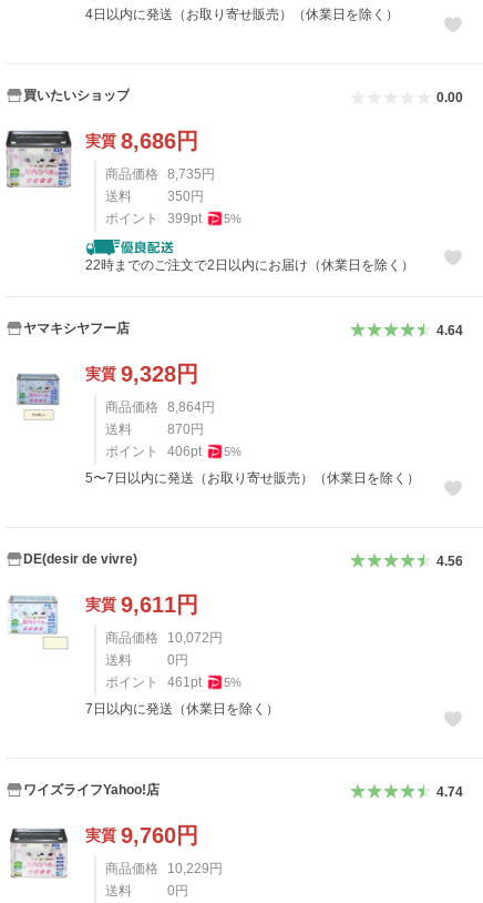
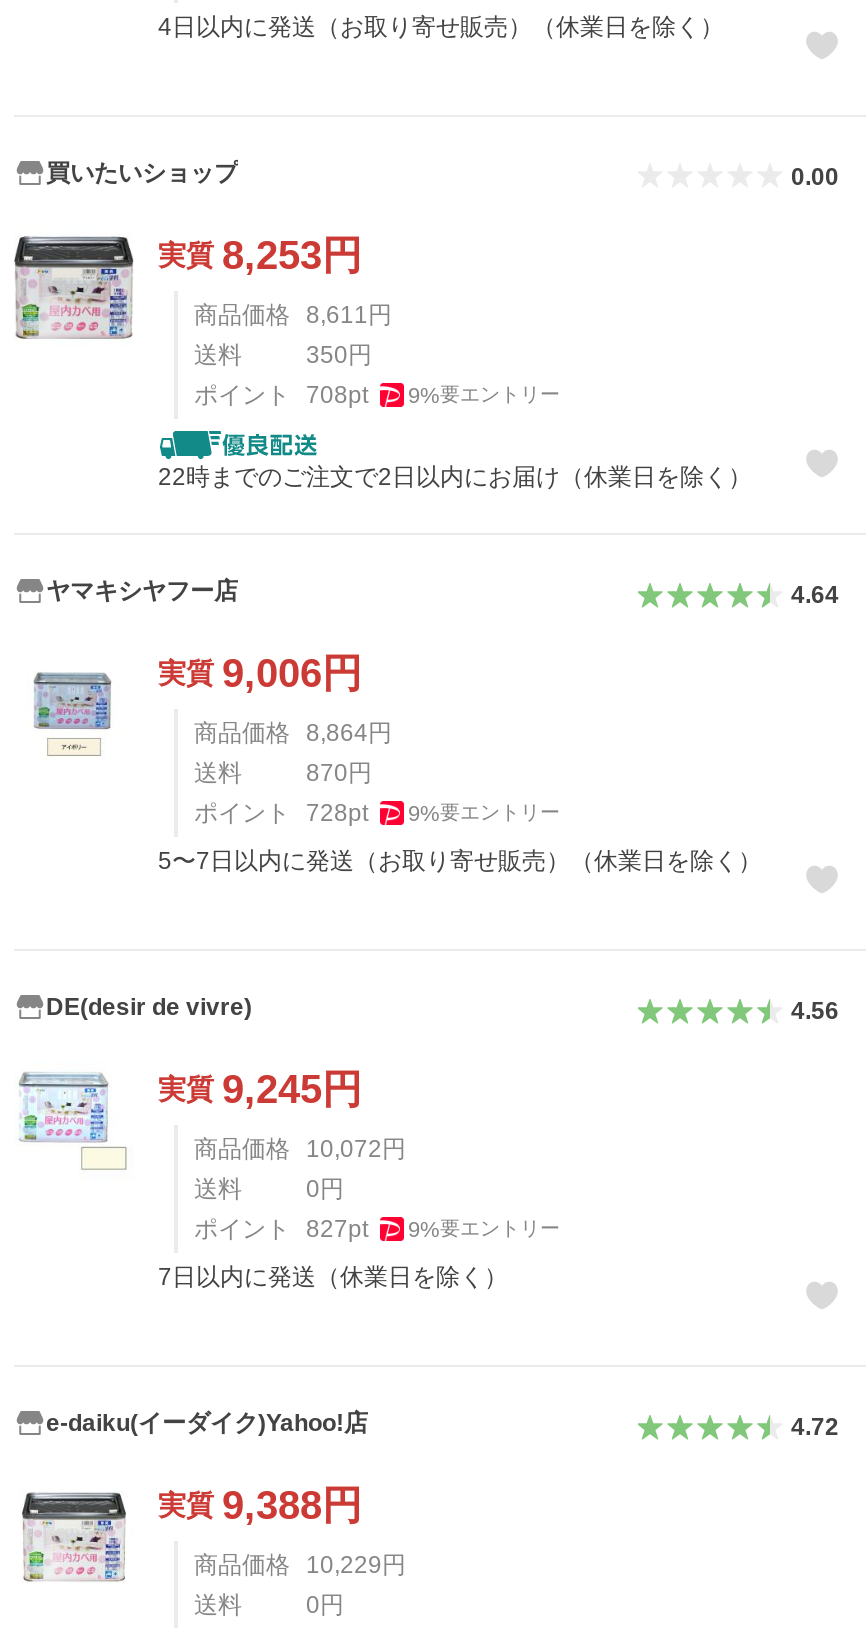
- 実質8,686円
+ 実質8,253円

- 商品価格 8,735円
+ 商品価格 8,611円

- ポイント 399pt
- 5%
+ ポイント 708pt
+ 9%要エントリー

- 実質9,328円
+ 実質9,006円

- ポイント 406pt
- 5%
+ ポイント 728pt
+ 9%要エントリー

- 実質9,611円
+ 実質9,245円

- ポイント 461pt
- 5%
+ ポイント 827pt
+ 9%要エントリー

- ワイズライフYahoo!店
+ e-daiku(イーダイク)Yahoo!店

- 4.74
+ 4.72

- 実質9,760円
+ 実質9,388円
